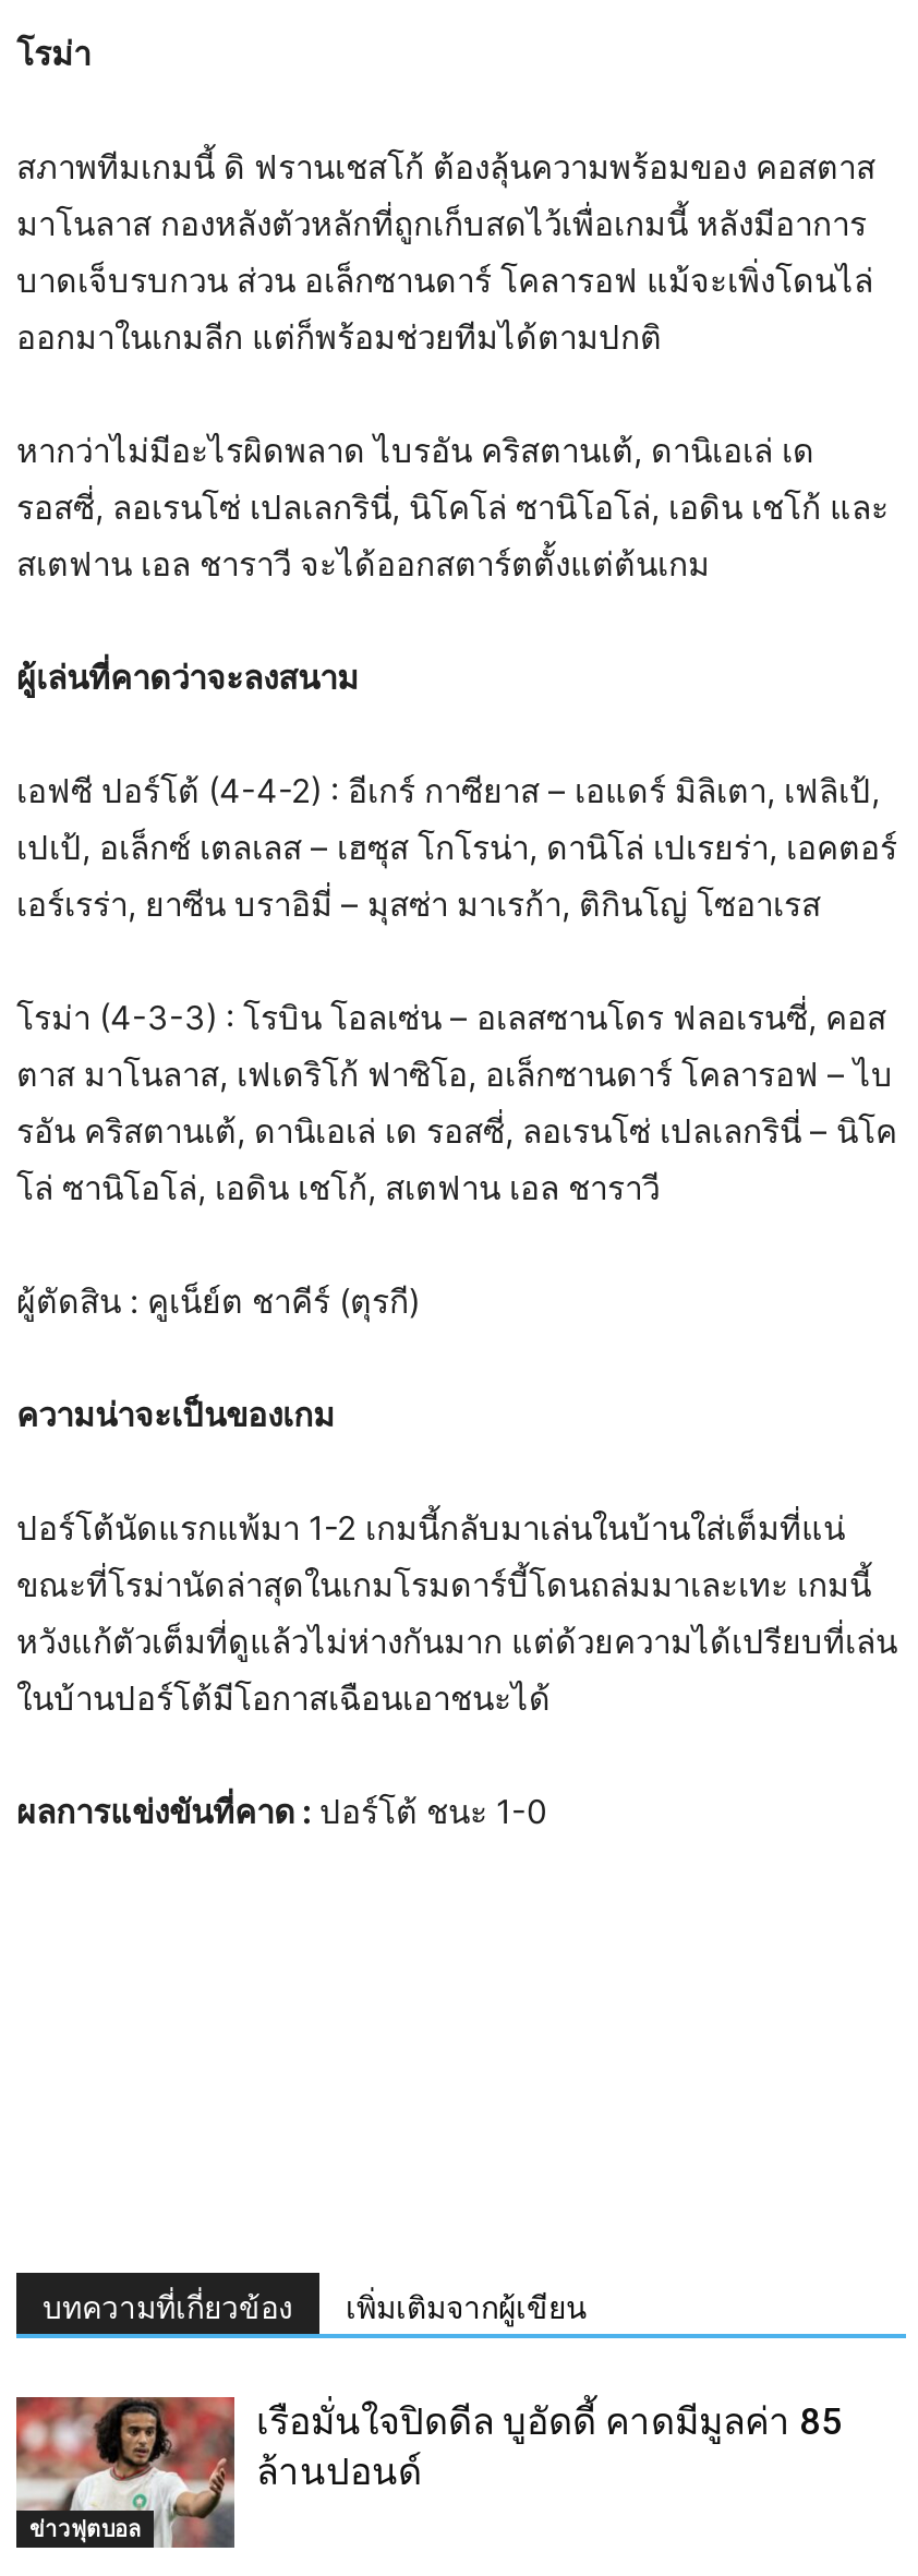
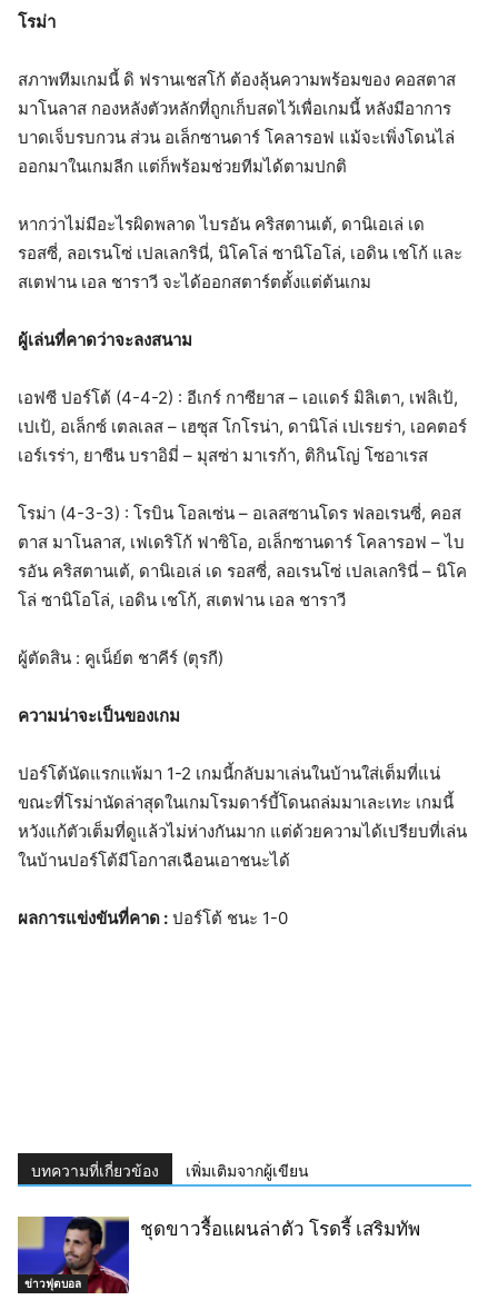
- [image]
- เรือมั่นใจปิดดีล บูอัดดี้ คาดมีมูลค่า 85
- ล้านปอนด์
+ [image]
+ ชุดขาวรื้อแผนล่าตัว โรดรี้ เสริมทัพ
